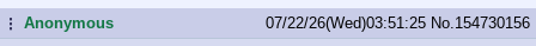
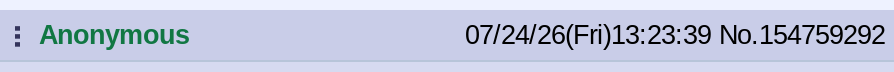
- 07/22/26(Wed)03:51:25 No.154730156
+ 07/24/26(Fri)13:23:39 No.154759292
